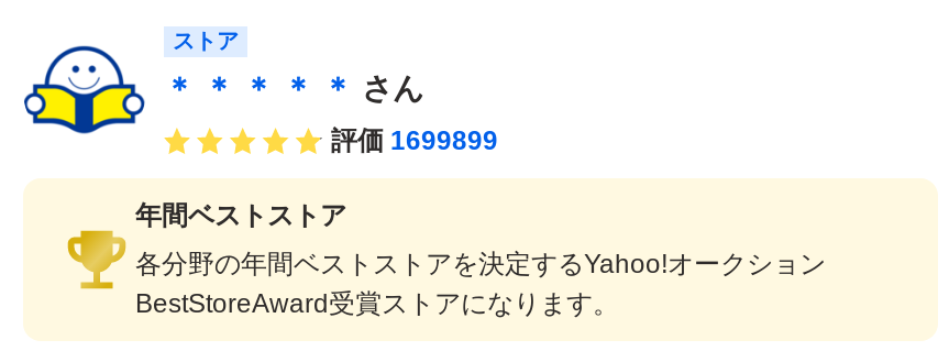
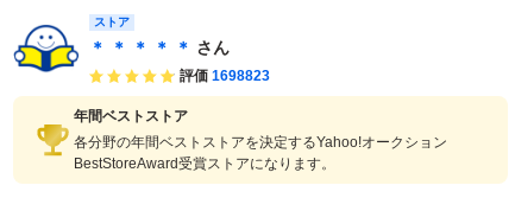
- 評価 1699899
+ 評価 1698823
